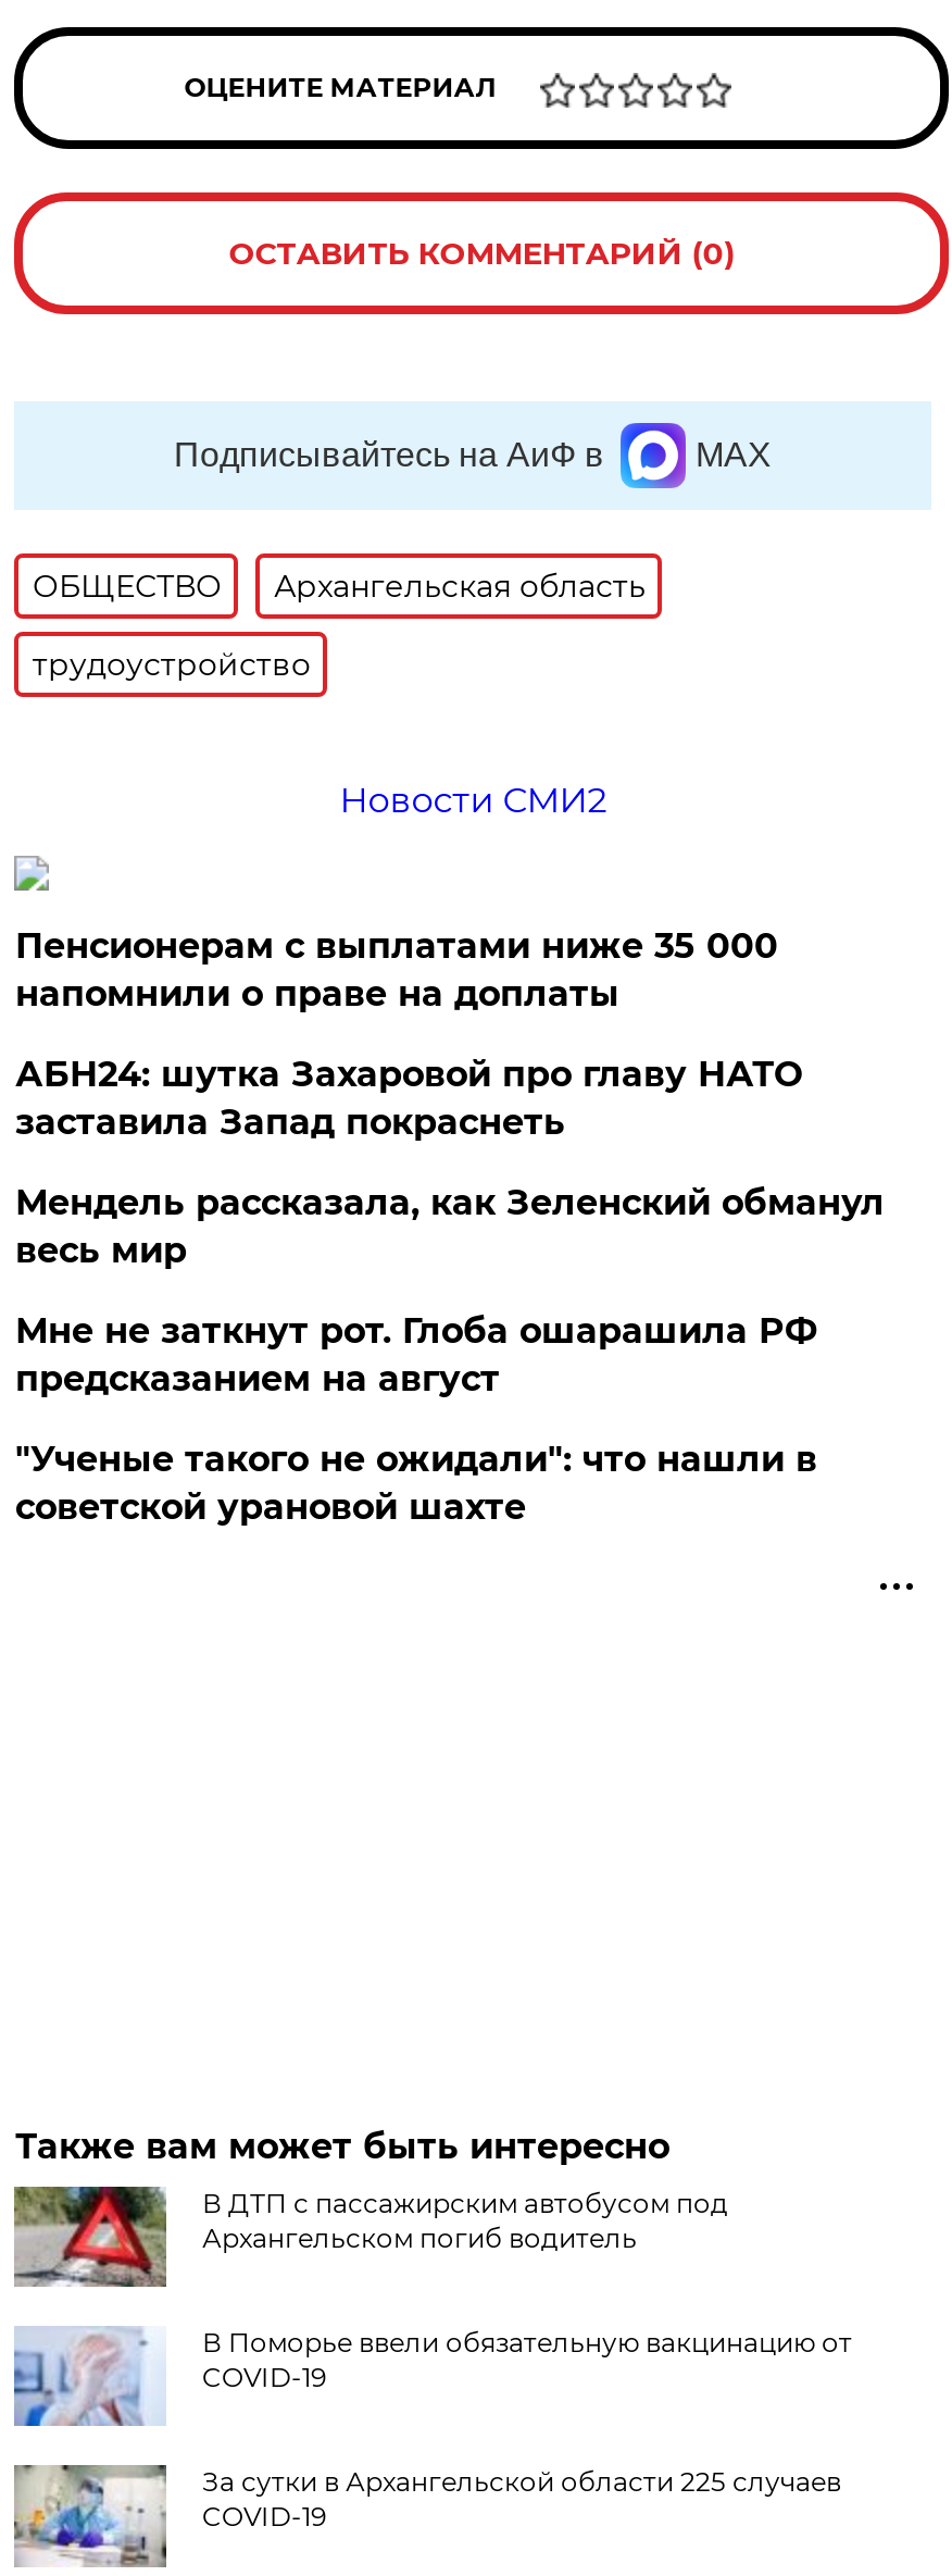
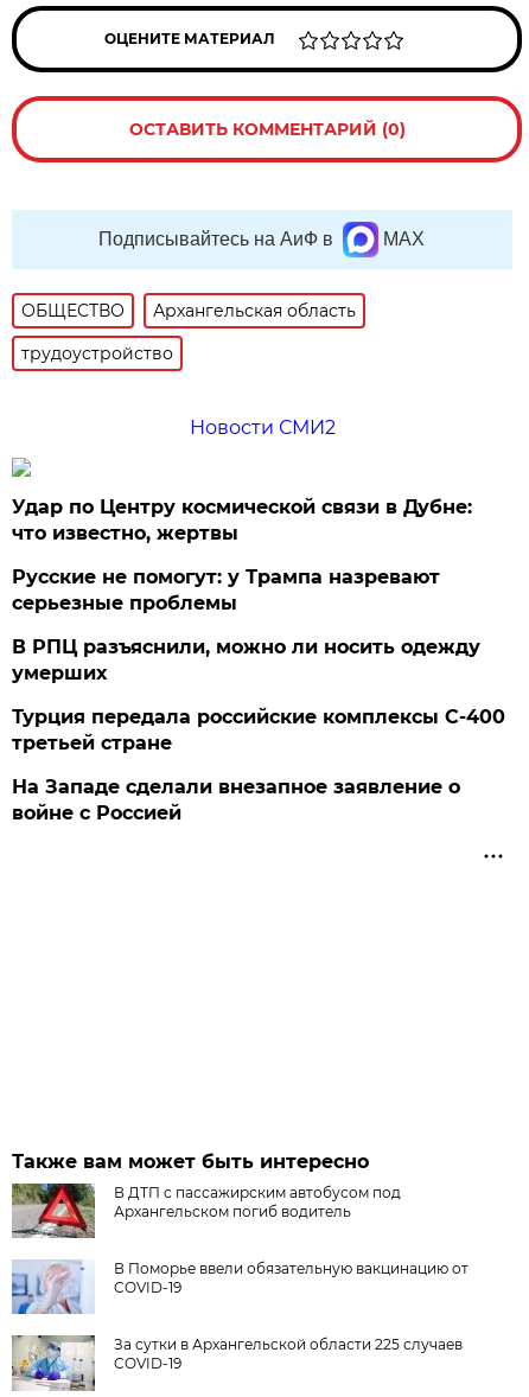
- Пенсионерам с выплатами ниже 35 000
- напомнили о праве на доплаты
+ Удар по Центру космической связи в Дубне:
+ что известно, жертвы

- АБН24: шутка Захаровой про главу НАТО
- заставила Запад покраснеть
+ Русские не помогут: у Трампа назревают
+ серьезные проблемы

- Мендель рассказала, как Зеленский обманул
- весь мир
+ В РПЦ разъяснили, можно ли носить одежду
+ умерших

- Мне не заткнут рот. Глоба ошарашила РФ
- предсказанием на август
+ Турция передала российские комплексы С-400
+ третьей стране

- "Ученые такого не ожидали": что нашли в
- советской урановой шахте
+ На Западе сделали внезапное заявление о
+ войне с Россией
